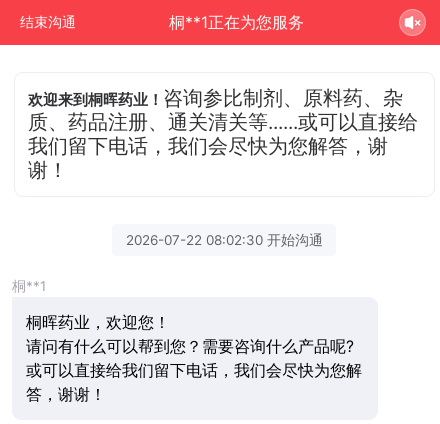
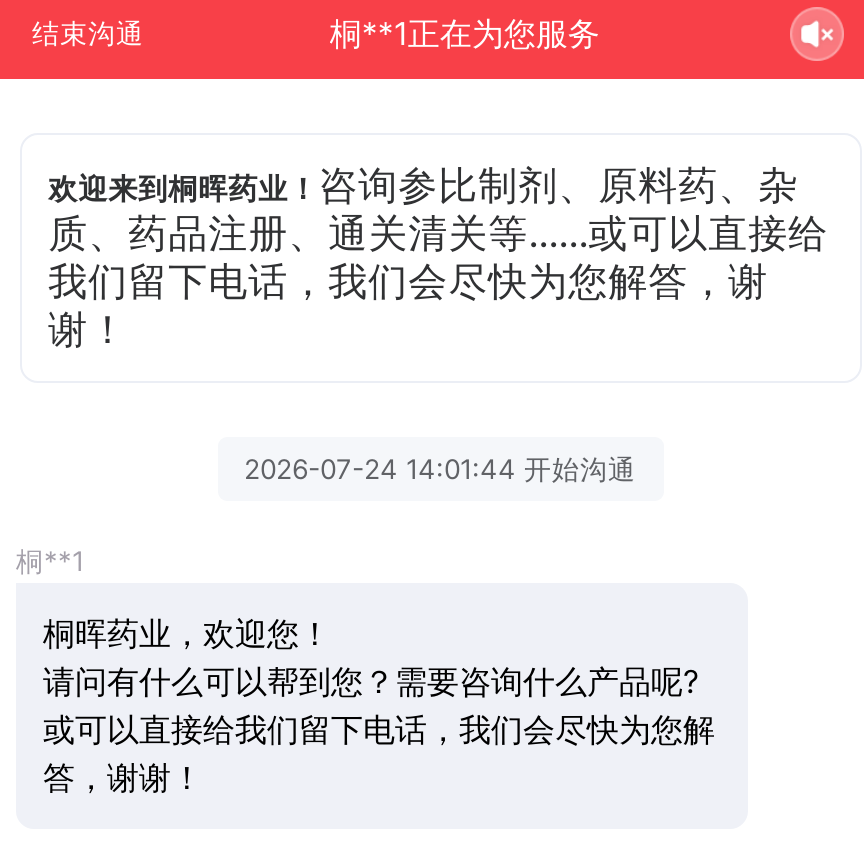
- 2026-07-22 08:02:30 开始沟通
+ 2026-07-24 14:01:44 开始沟通
